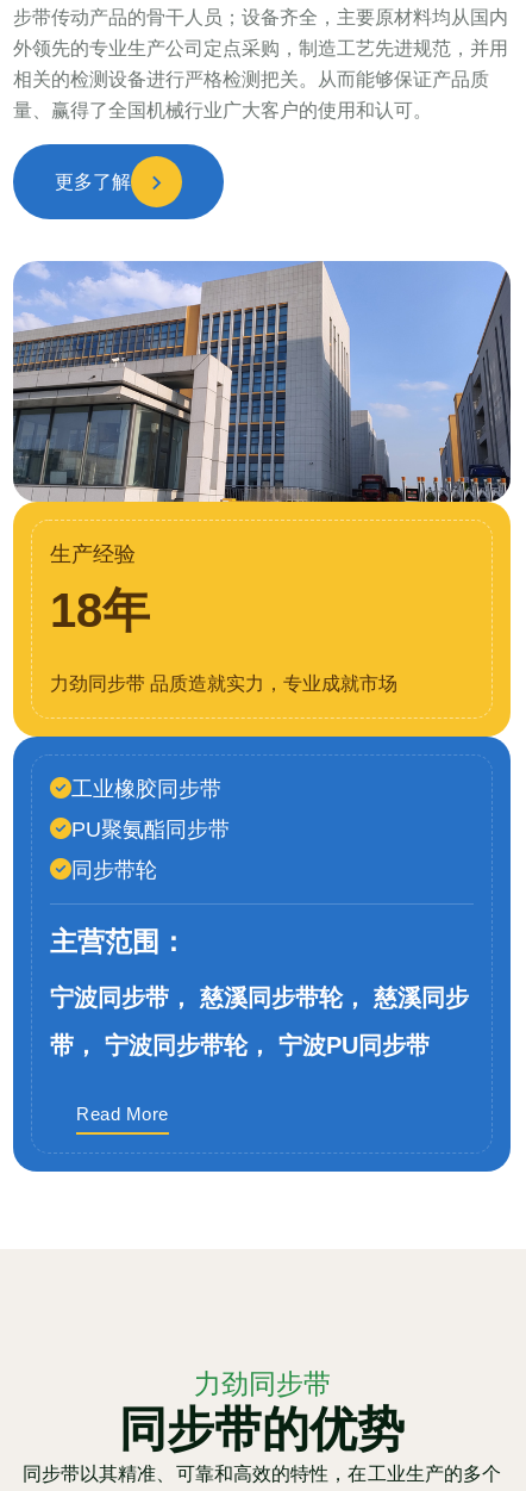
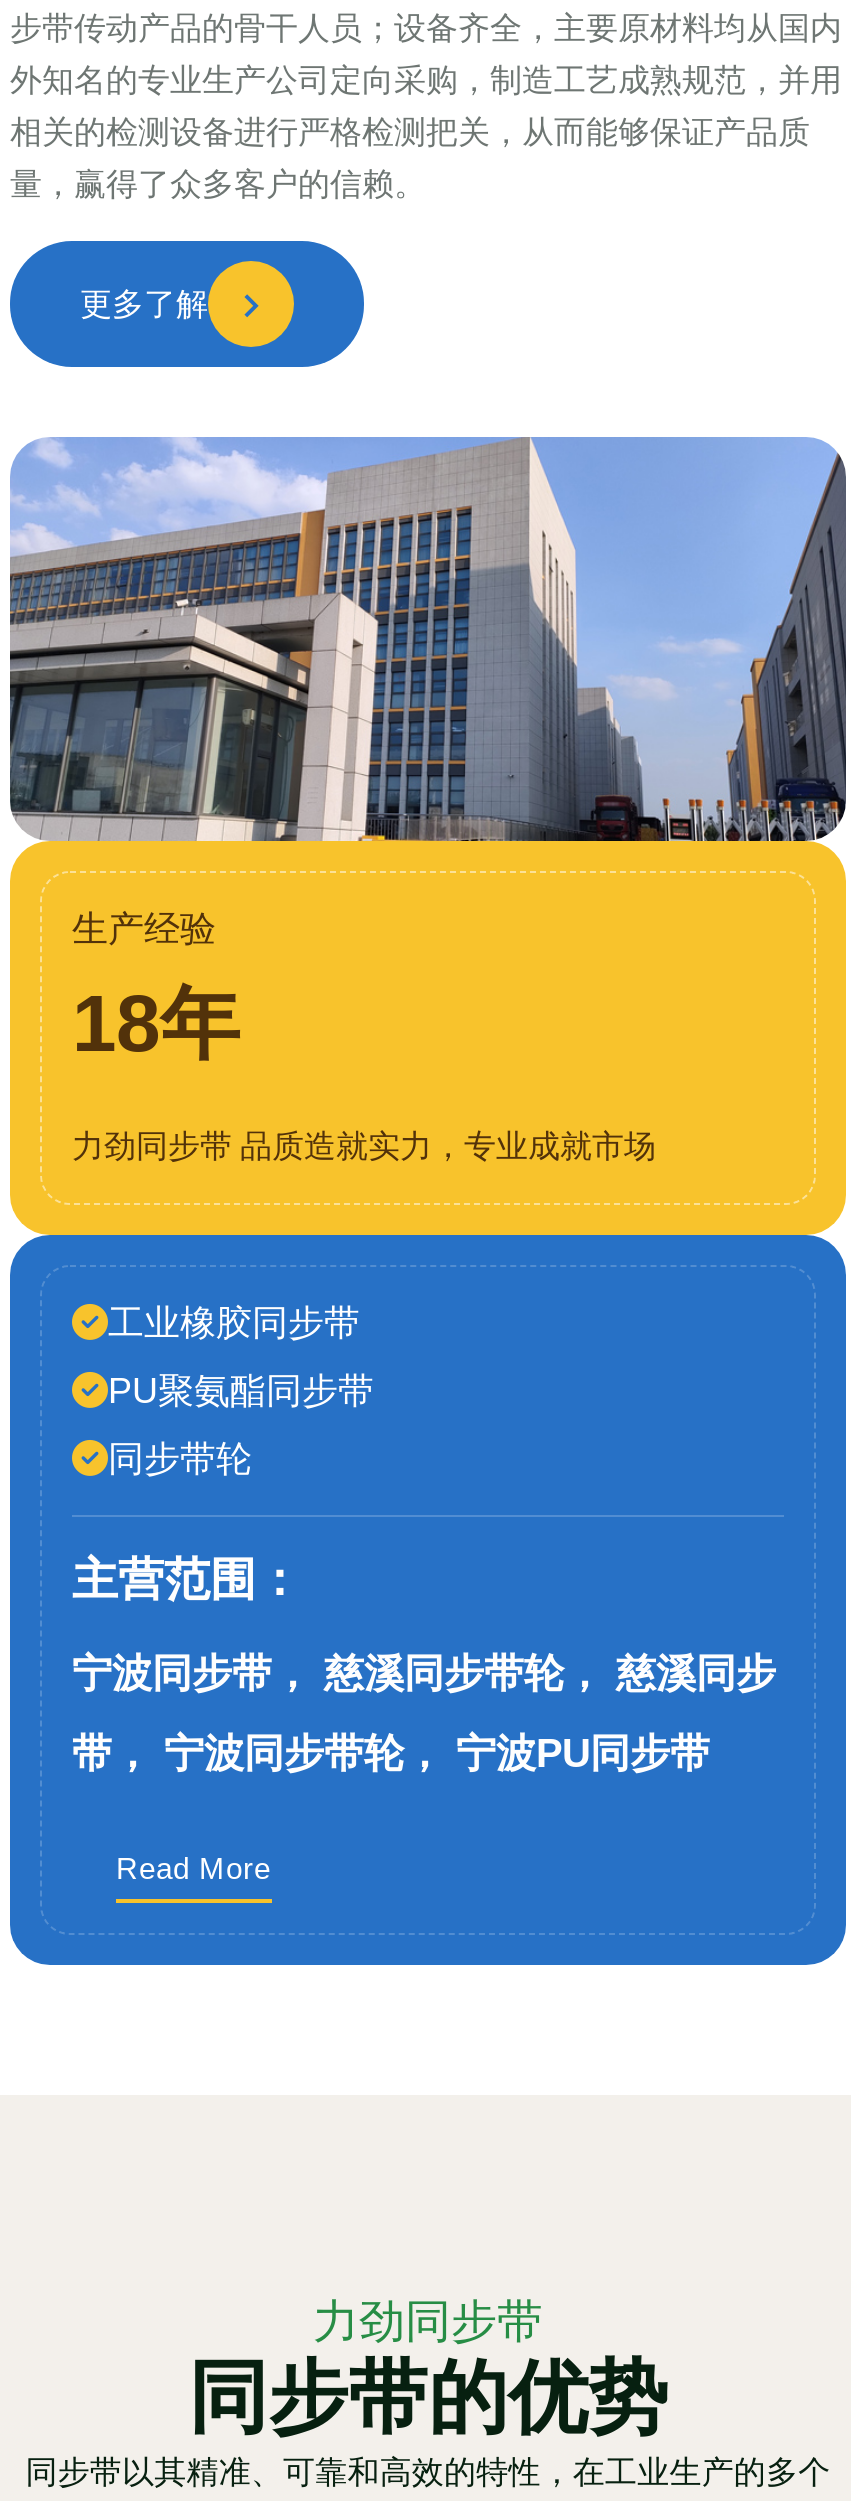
- 外领先的专业生产公司定点采购，制造工艺先进规范，并用
+ 外知名的专业生产公司定向采购，制造工艺成熟规范，并用

- 相关的检测设备进行严格检测把关。从而能够保证产品质
+ 相关的检测设备进行严格检测把关，从而能够保证产品质

- 量、赢得了全国机械行业广大客户的使用和认可。
+ 量，赢得了众多客户的信赖。
